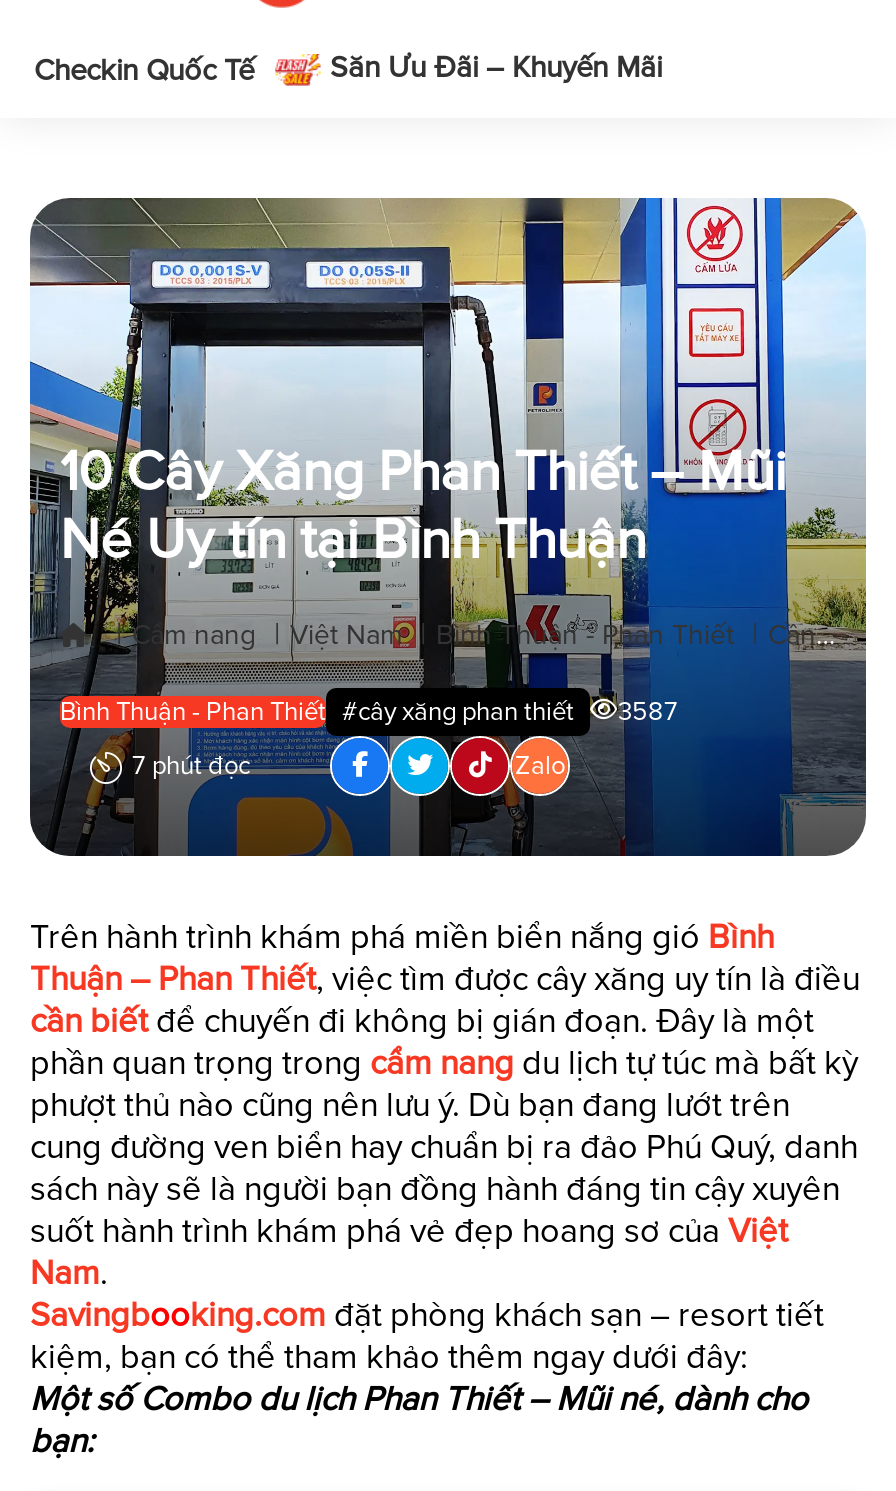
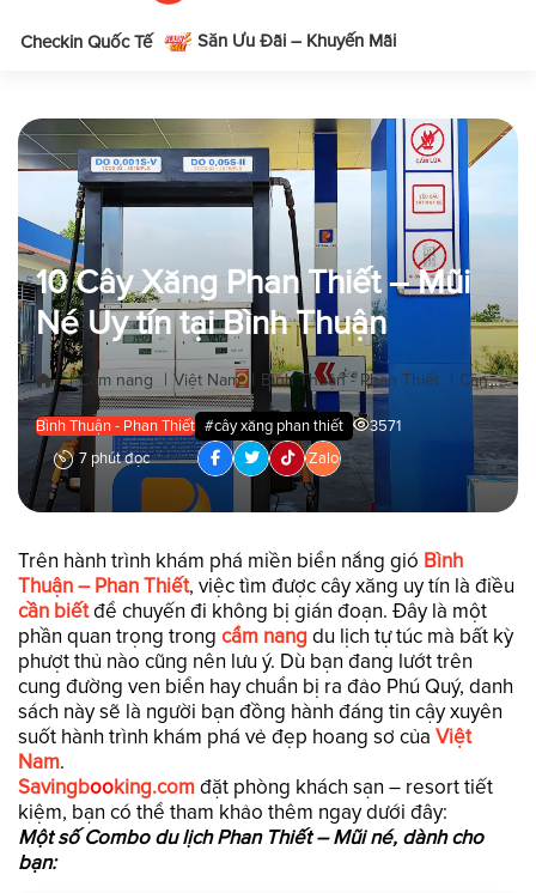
- 3587
+ 3571
